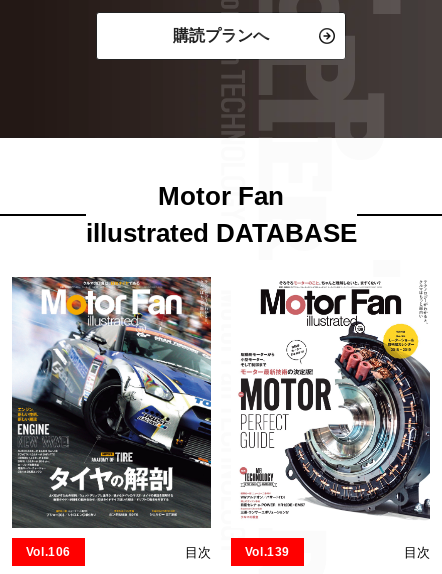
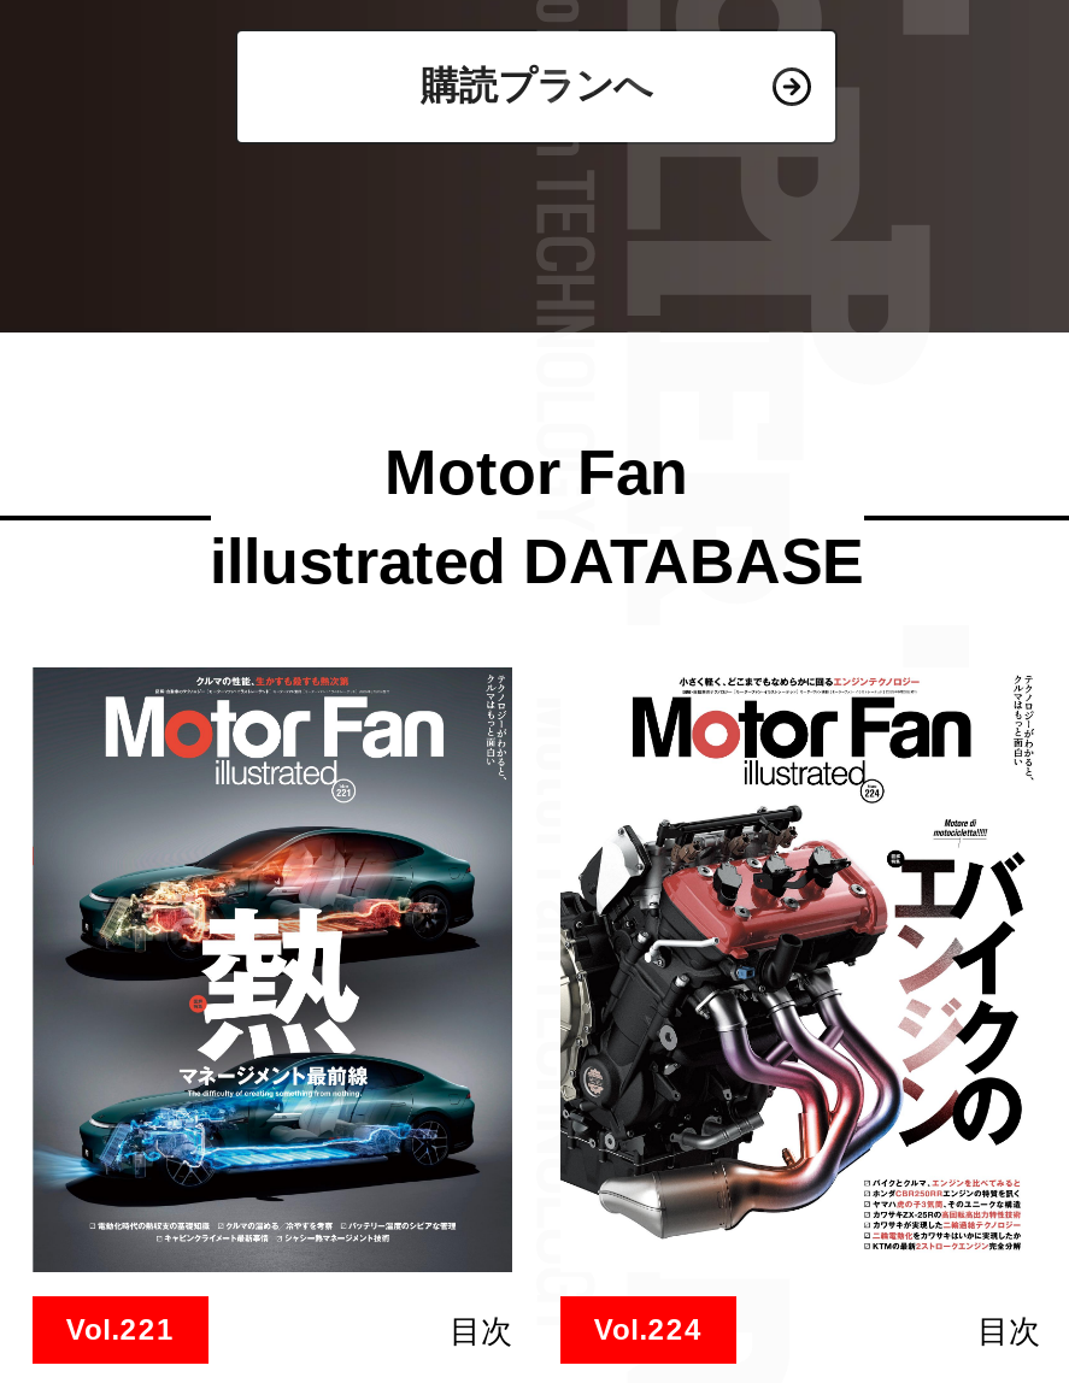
- [image]
- Vol.106
+ [image]
+ Vol.221

- [image]
- Vol.139
+ [image]
+ Vol.224
